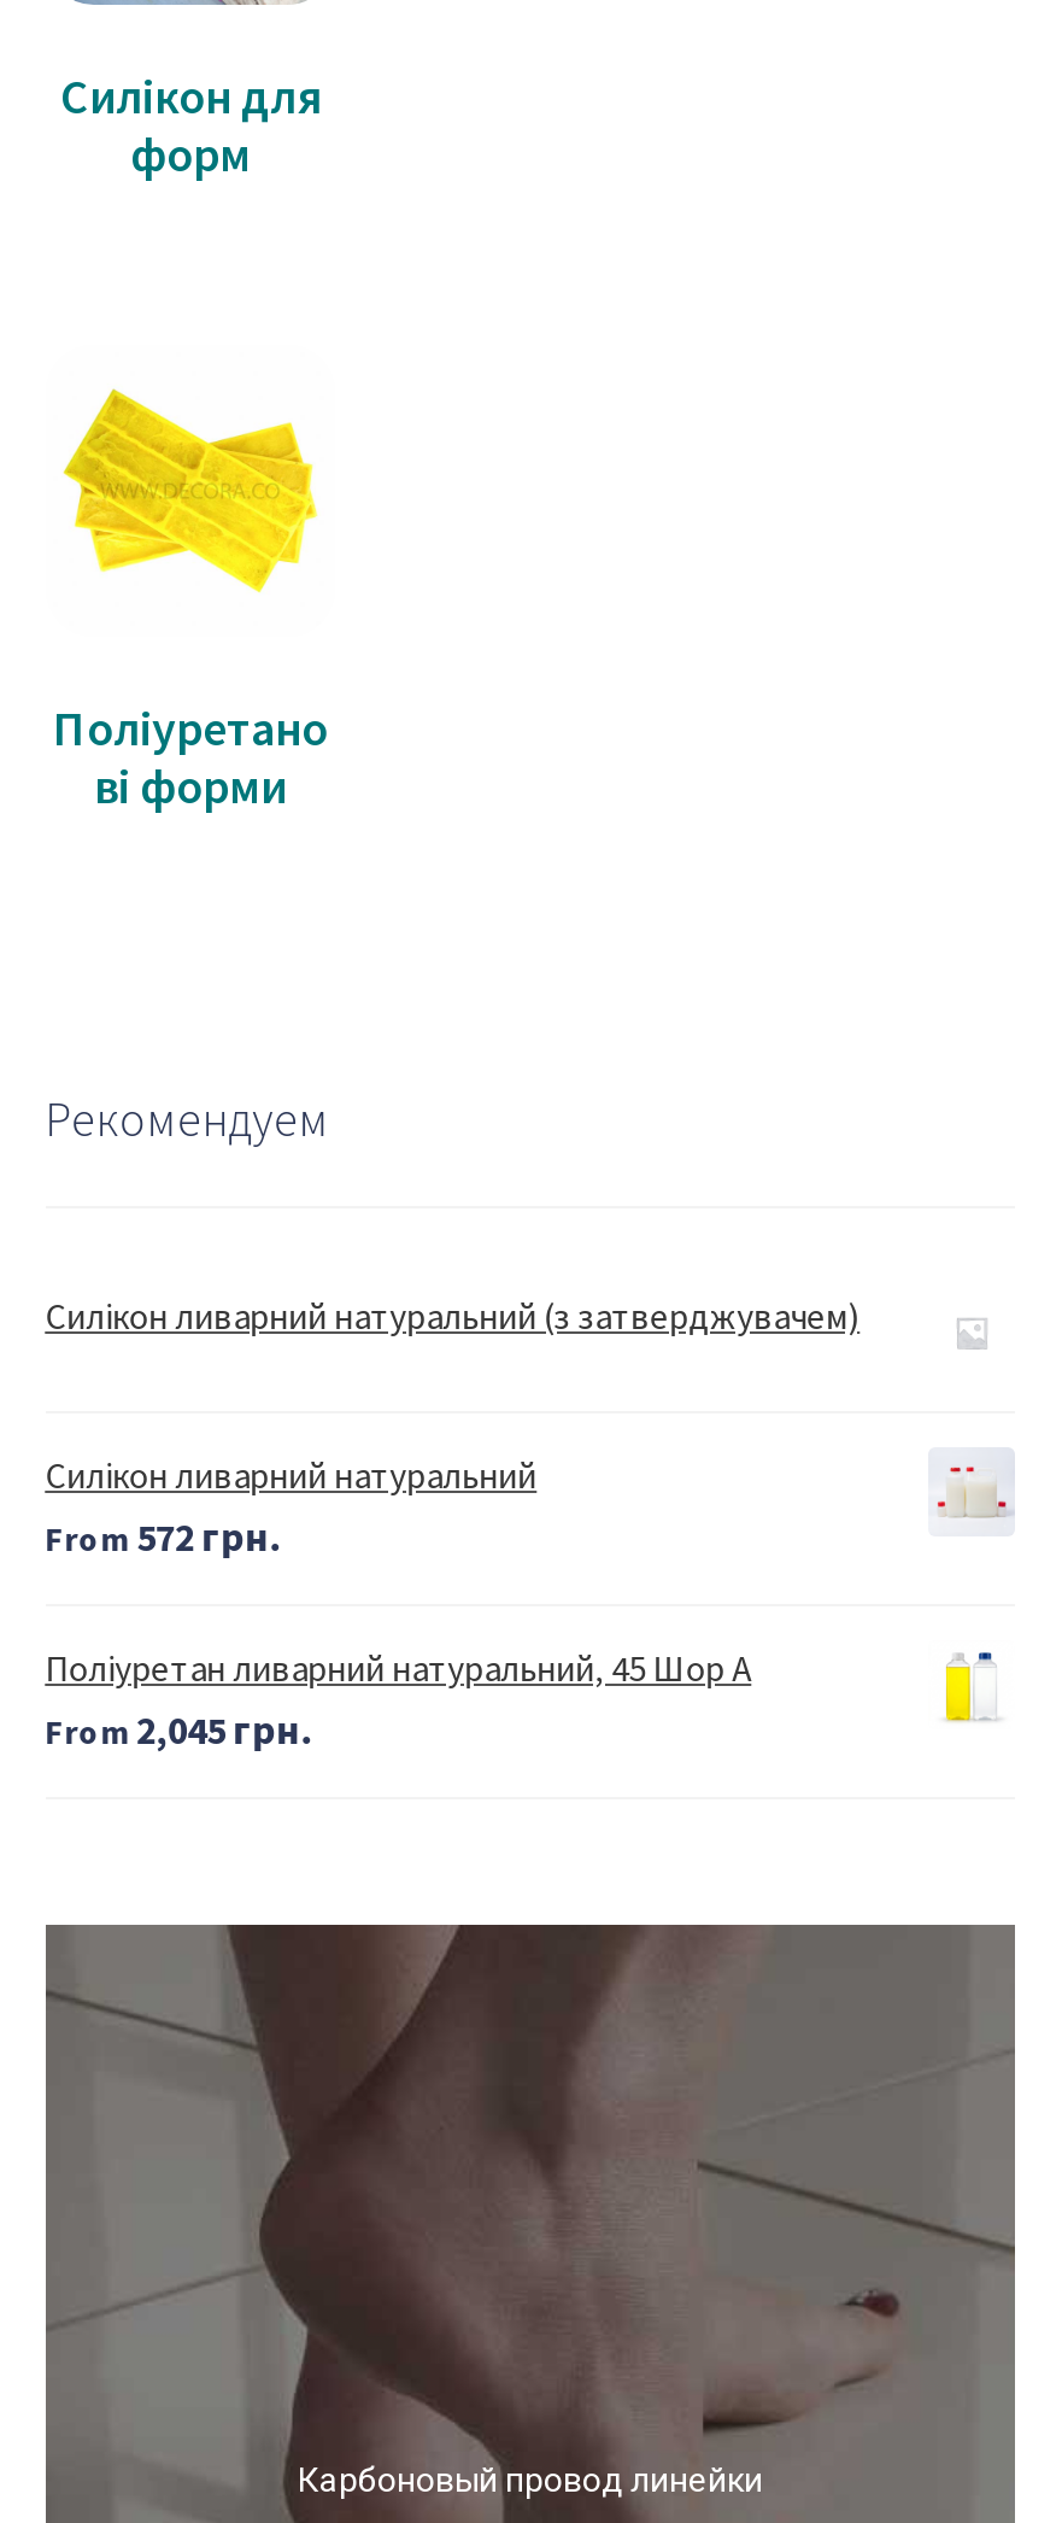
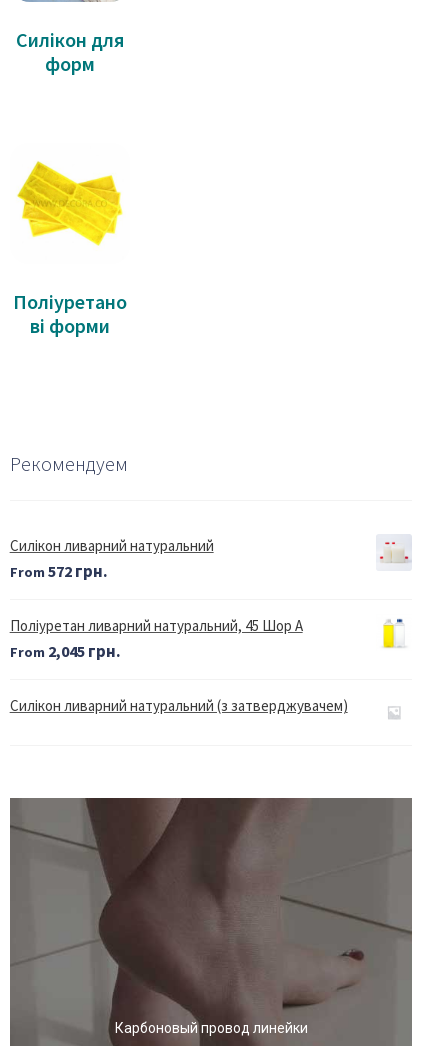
moved down: Силікон ливарний натуральний (з затверджувачем)

moved up: Силікон ливарний натуральний | From 572 грн. | Поліуретан ливарний натуральний, 45 Шор А
